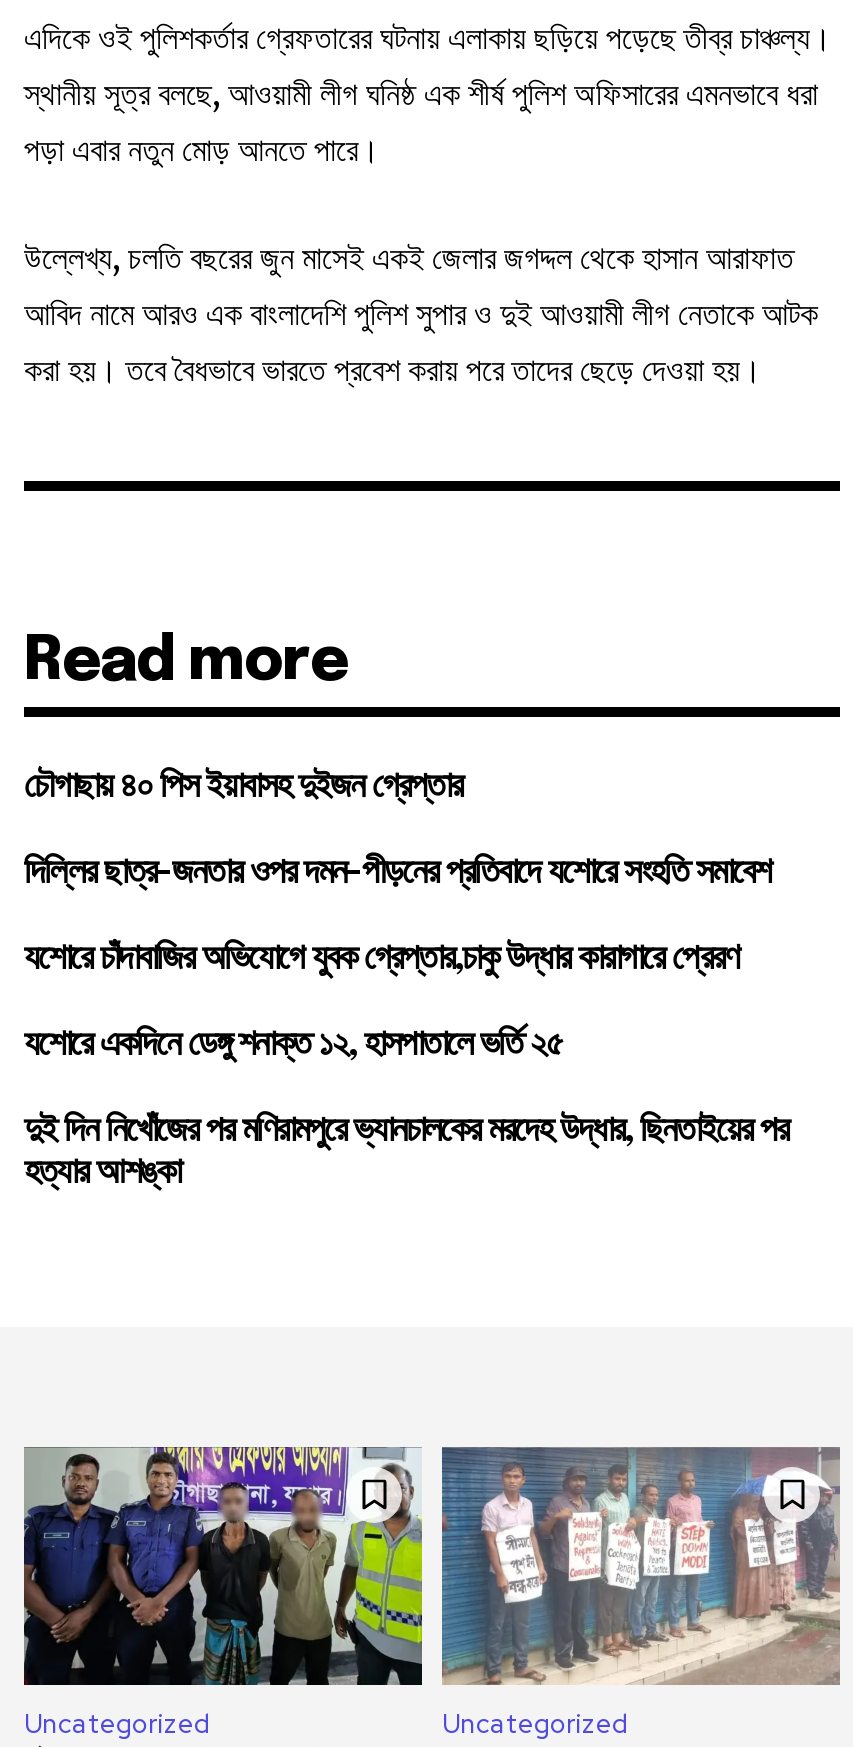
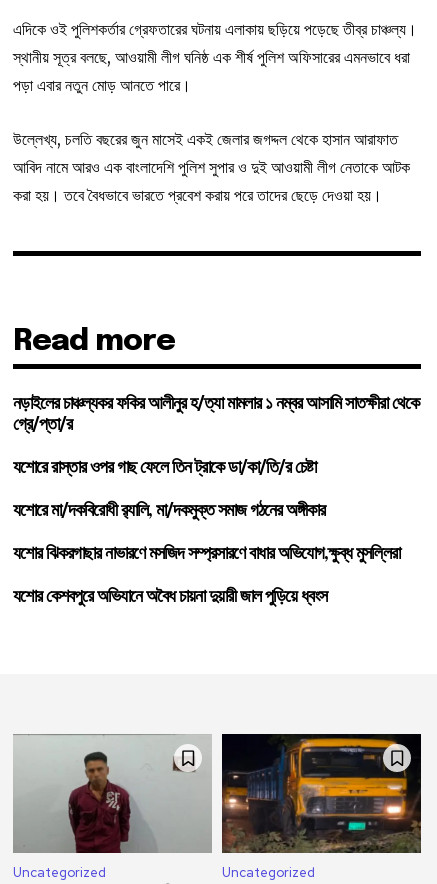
- চৌগাছায় ৪০ পিস ইয়াবাসহ দুইজন গ্রেপ্তার
+ নড়াইলের চাঞ্চল্যকর ফকির আলীনুর হ/ত্যা মামলার ১ নম্বর আসামি সাতক্ষীরা থেকে
+ গ্রে/প্তা/র

- দিল্লির ছাত্র-জনতার ওপর দমন-পীড়নের প্রতিবাদে যশোরে সংহতি সমাবেশ
+ যশোরে রাস্তার ওপর গাছ ফেলে তিন ট্রাকে ডা/কা/তি/র চেষ্টা

- যশোরে চাঁদাবাজির অভিযোগে যুবক গ্রেপ্তার,চাকু উদ্ধার কারাগারে প্রেরণ
+ যশোরে মা/দকবিরোধী র‍্যালি, মা/দকমুক্ত সমাজ গঠনের অঙ্গীকার

- যশোরে একদিনে ডেঙ্গু শনাক্ত ১২, হাসপাতালে ভর্তি ২৫
+ যশোর ঝিকরগাছার নাভারণে মসজিদ সম্প্রসারণে বাধার অভিযোগ,ক্ষুব্ধ মুসল্লিরা

- দুই দিন নিখোঁজের পর মণিরামপুরে ভ্যানচালকের মরদেহ উদ্ধার, ছিনতাইয়ের পর
- হত্যার আশঙ্কা
+ যশোর কেশবপুরে অভিযানে অবৈধ চায়না দুয়ারী জাল পুড়িয়ে ধ্বংস

- [image]
+ [image]

- [image]
+ [image]
